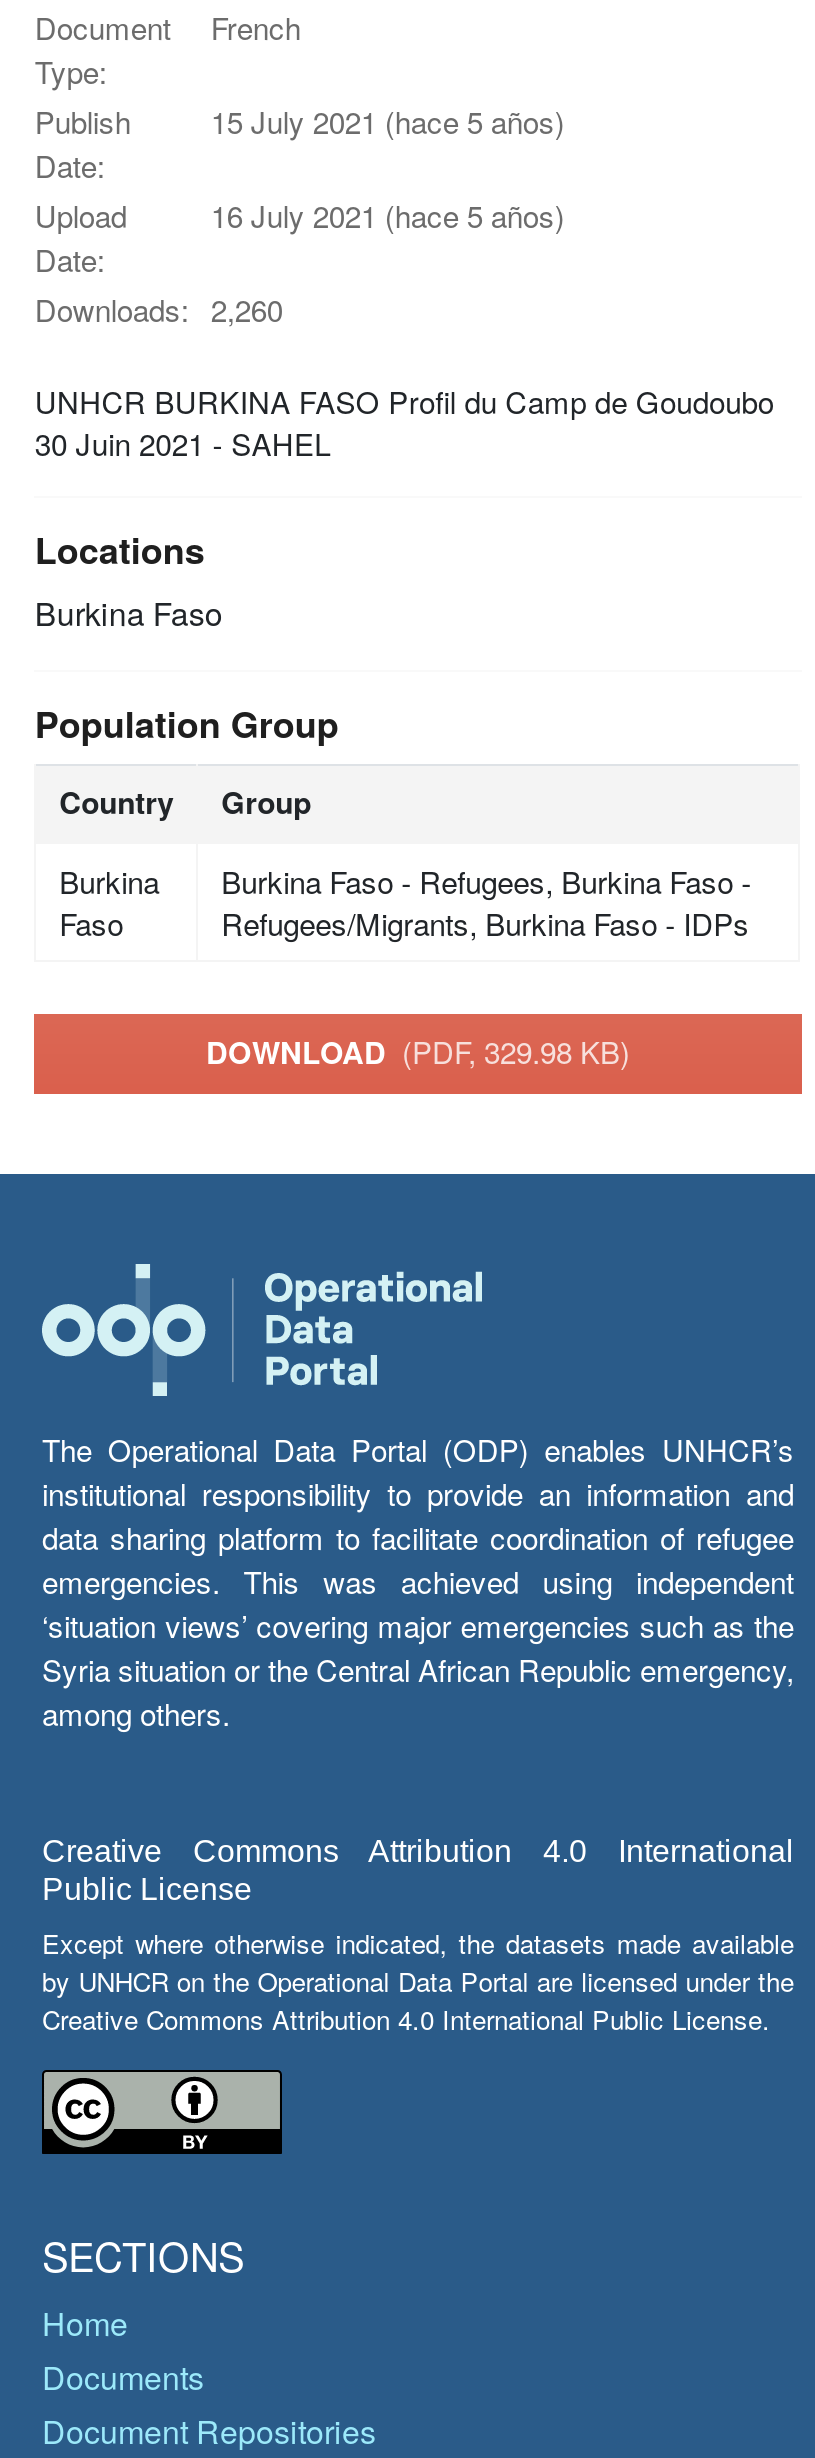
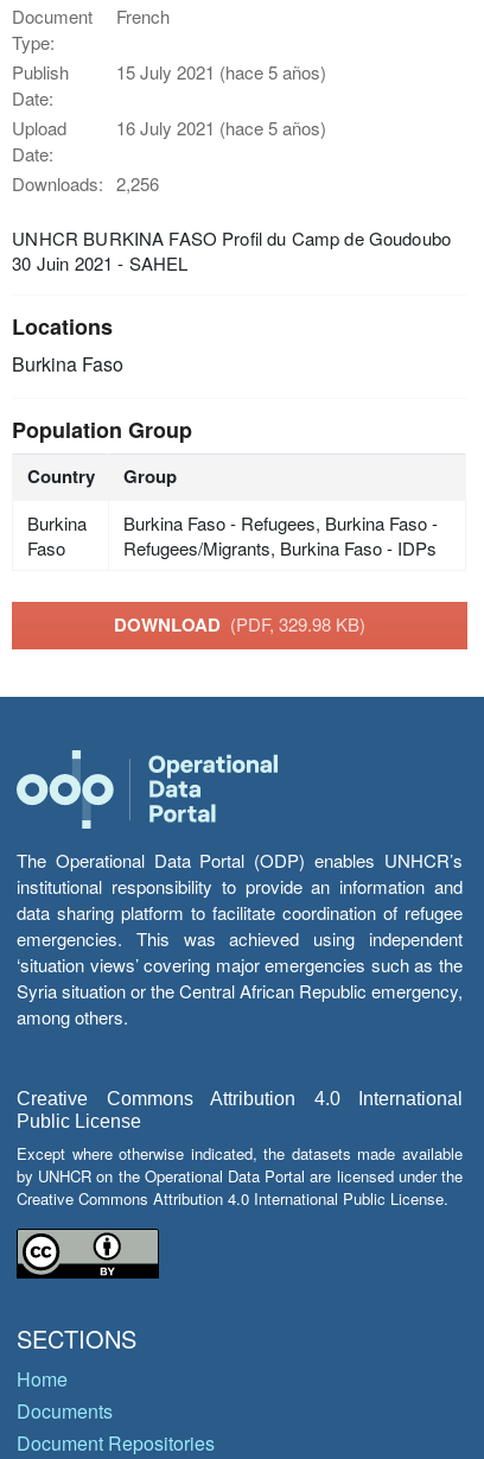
- Downloads: 2,260
+ Downloads: 2,256
